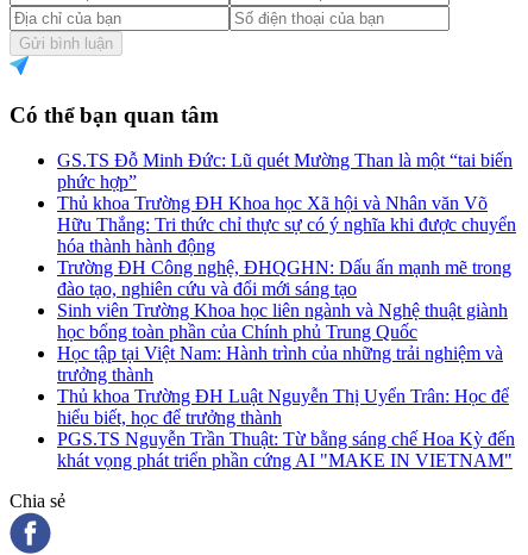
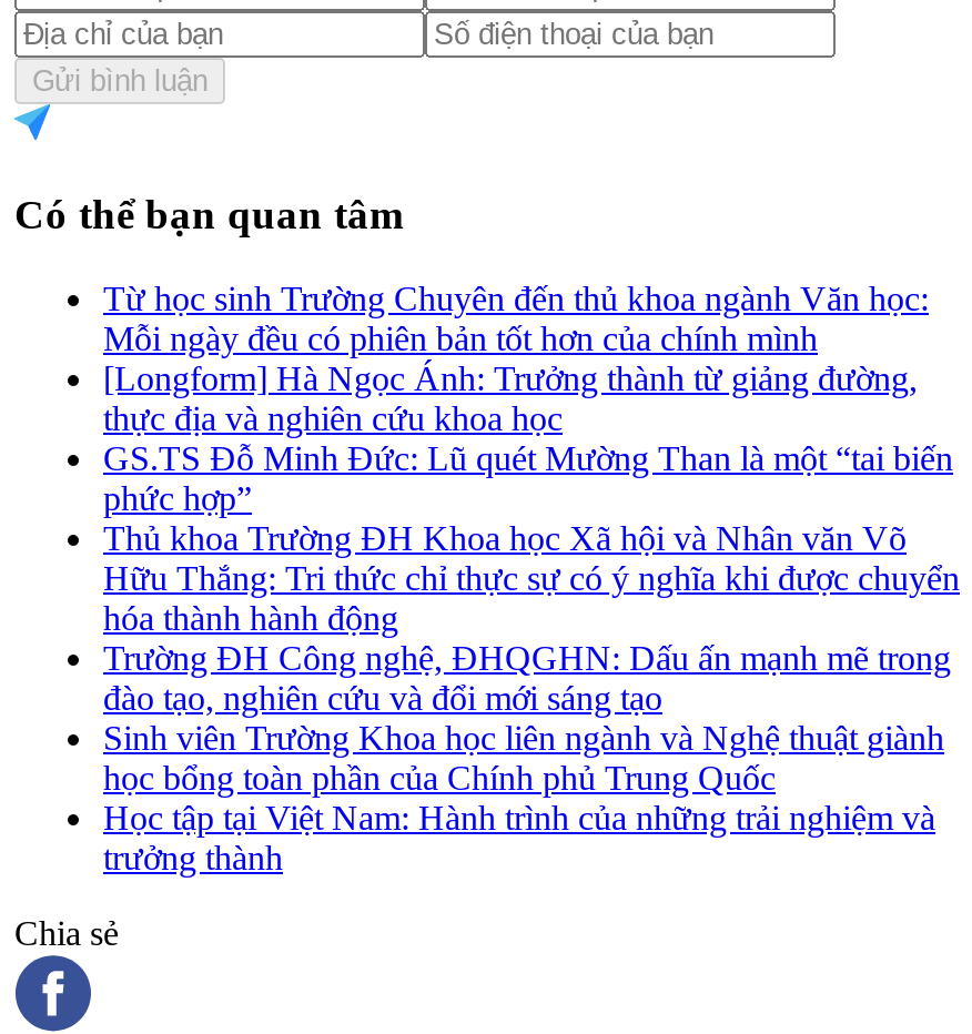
+ Từ học sinh Trường Chuyên đến thủ khoa ngành Văn học:
+ Mỗi ngày đều có phiên bản tốt hơn của chính mình
+ [Longform] Hà Ngọc Ánh: Trưởng thành từ giảng đường,
+ thực địa và nghiên cứu khoa học

moved down: GS.TS Đỗ Minh Đức: Lũ quét Mường Than là một “tai biến | phức hợp” | Thủ khoa Trường ĐH Khoa học Xã hội và Nhân văn Võ | ... | Học tập tại Việt Nam: Hành trình của những trải nghiệm và | trưởng thành

- Thủ khoa Trường ĐH Luật Nguyễn Thị Uyển Trân: Học để
- hiểu biết, học để trưởng thành
- PGS.TS Nguyễn Trần Thuật: Từ bằng sáng chế Hoa Kỳ đến
- khát vọng phát triển phần cứng AI "MAKE IN VIETNAM"
